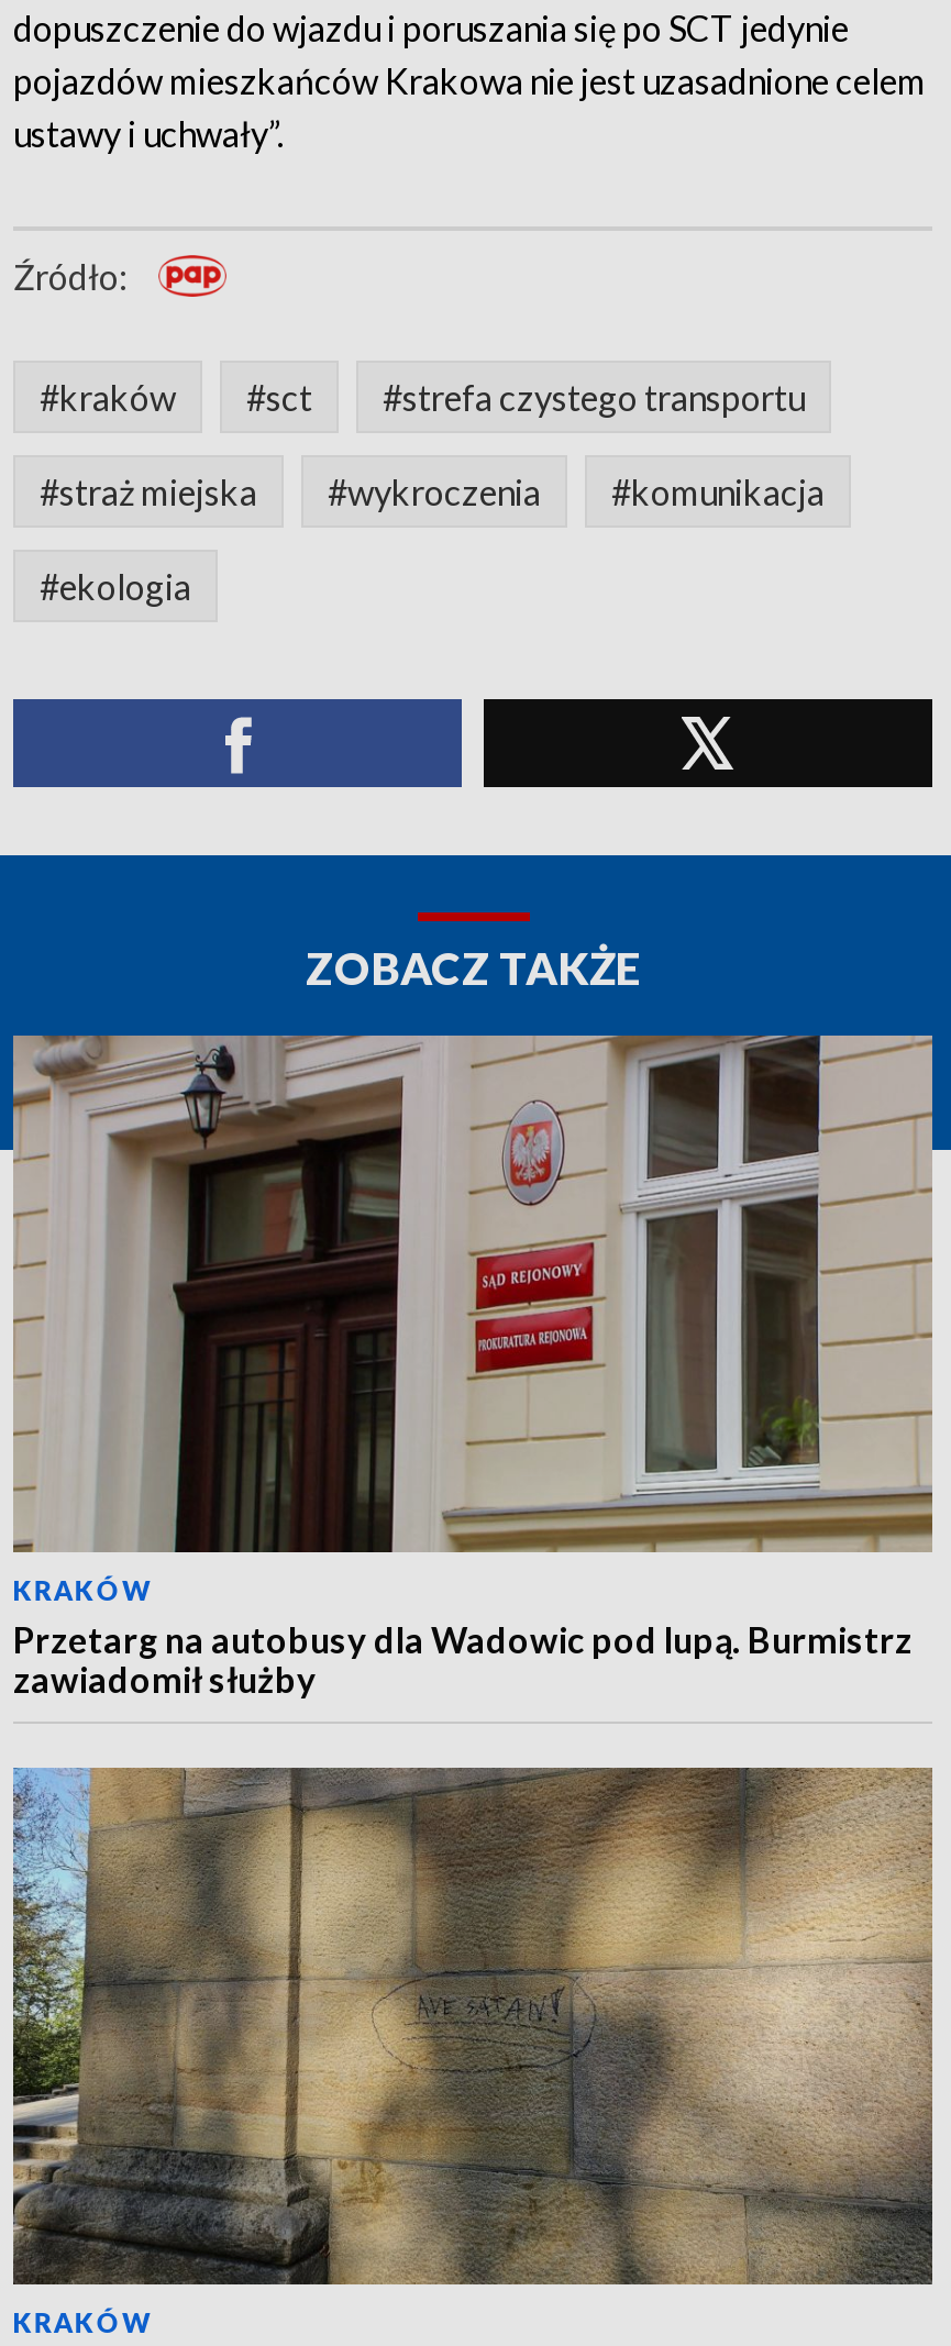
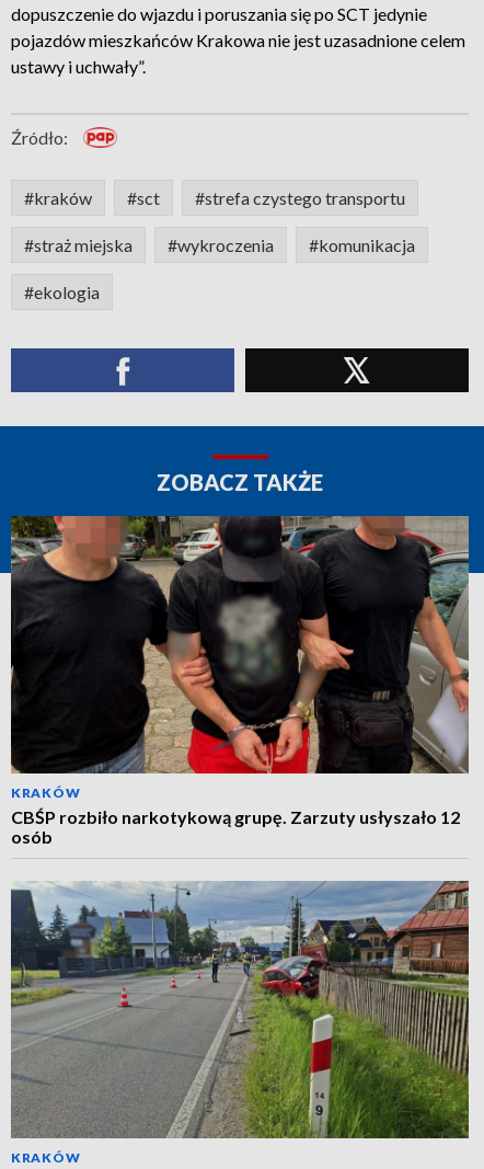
- [image]
- Przetarg na autobusy dla Wadowic pod lupą. Burmistrz
- zawiadomił służby
+ [image]
+ CBŚP rozbiło narkotykową grupę. Zarzuty usłyszało 12
+ osób

- [image]
+ [image]
